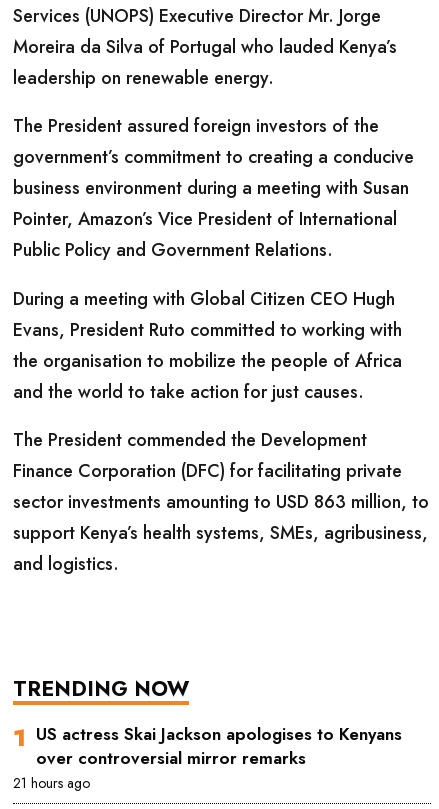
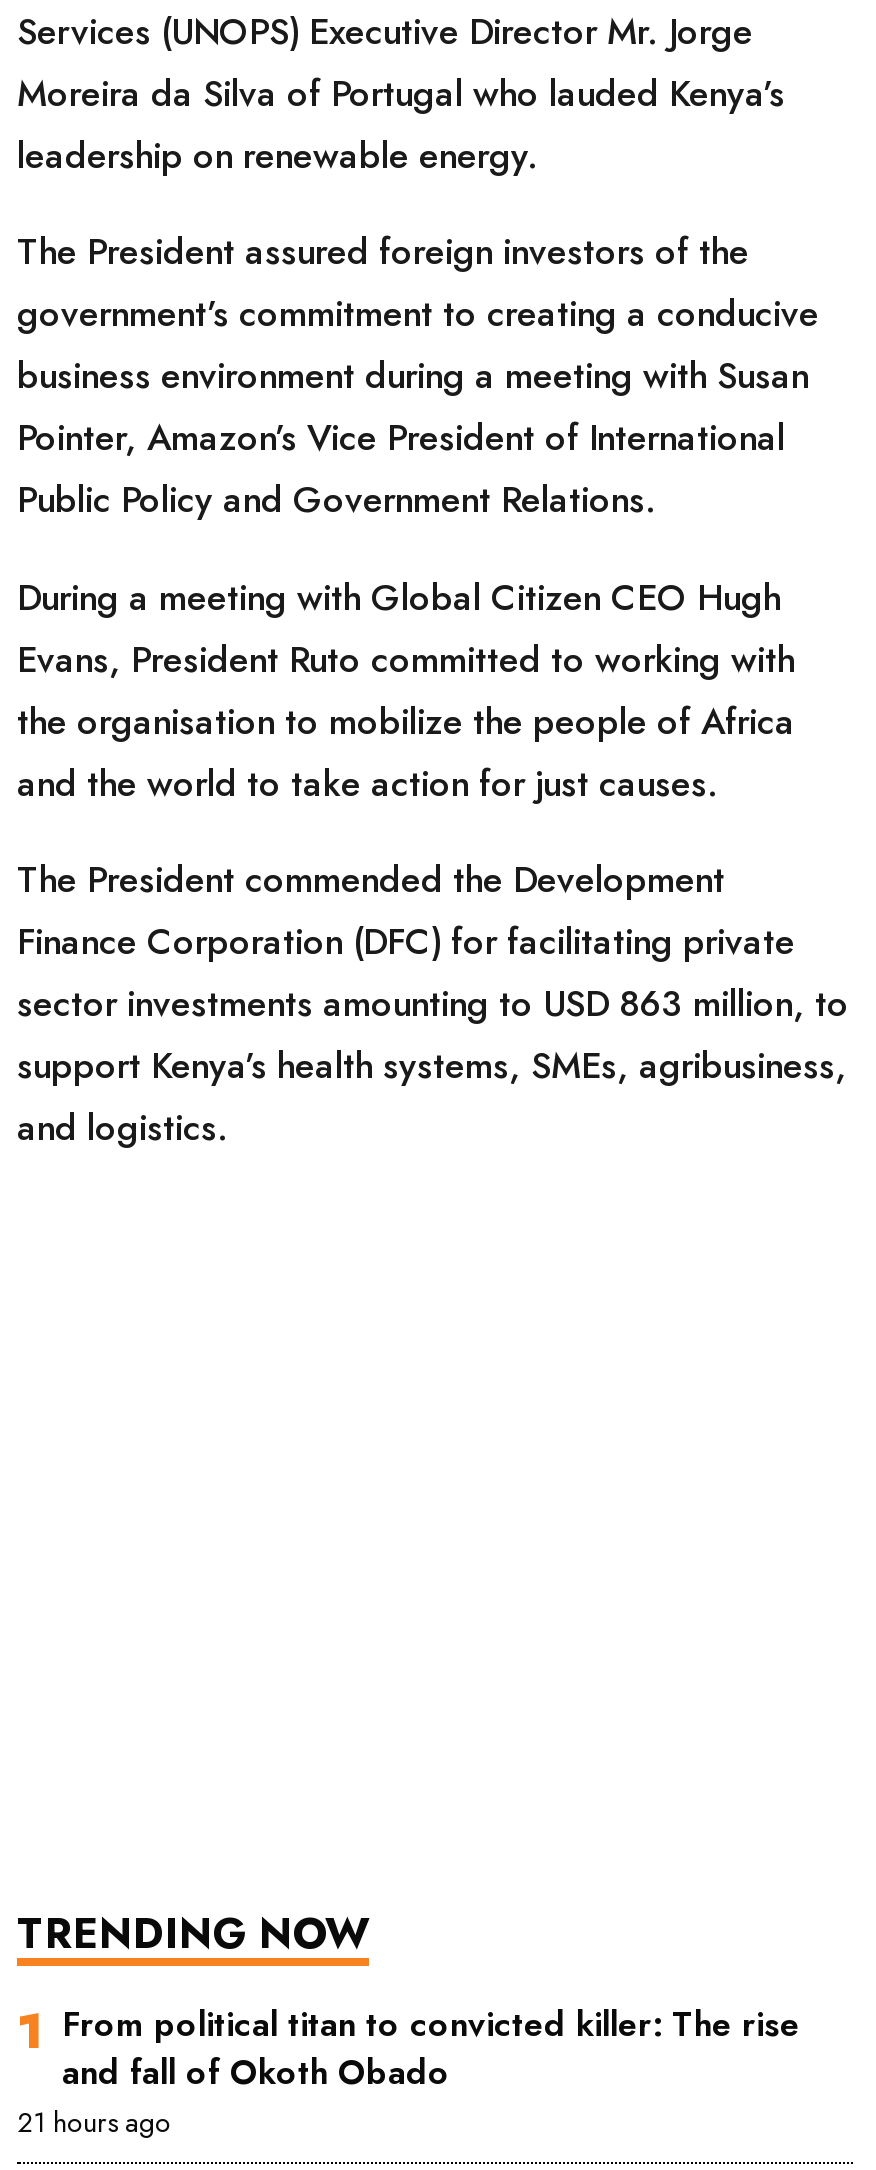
- US actress Skai Jackson apologises to Kenyans
- over controversial mirror remarks
+ From political titan to convicted killer: The rise
+ and fall of Okoth Obado
